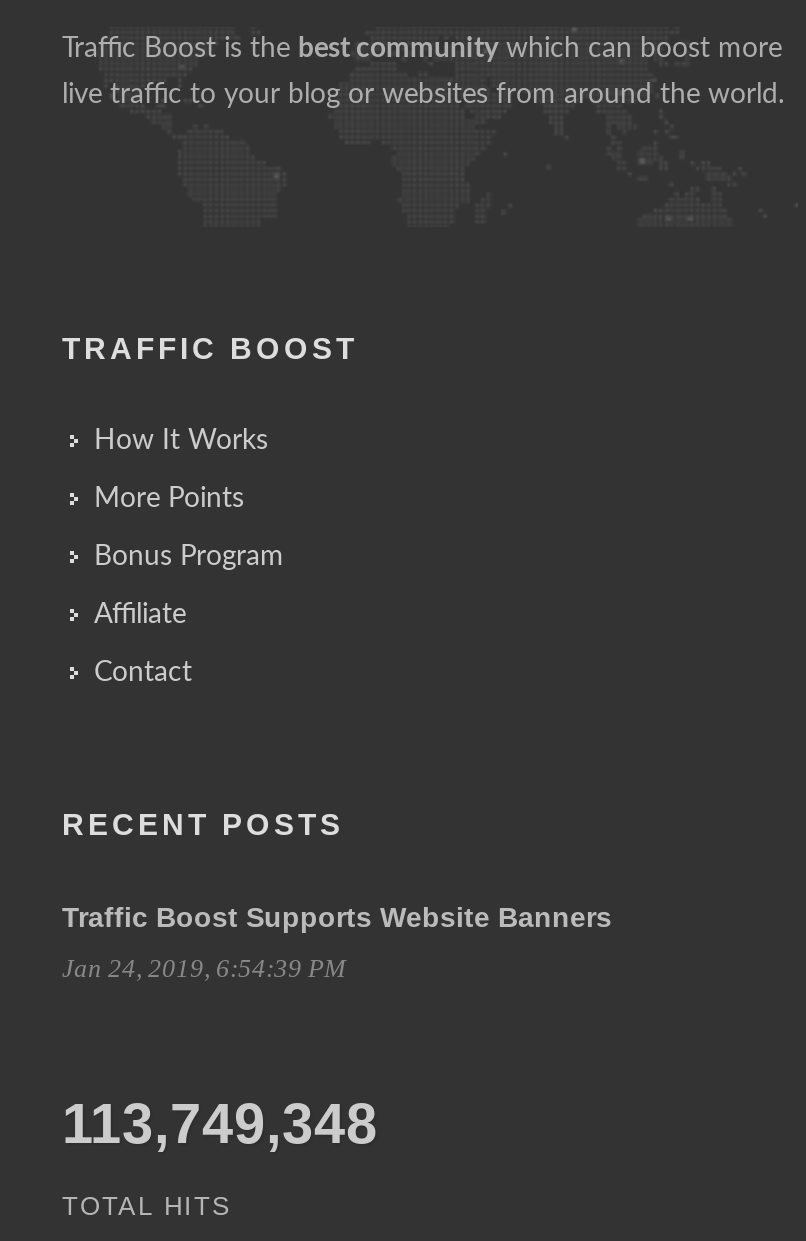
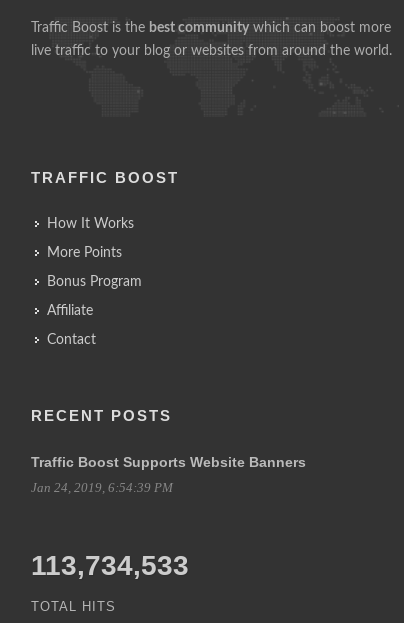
- 113,749,348
+ 113,734,533
